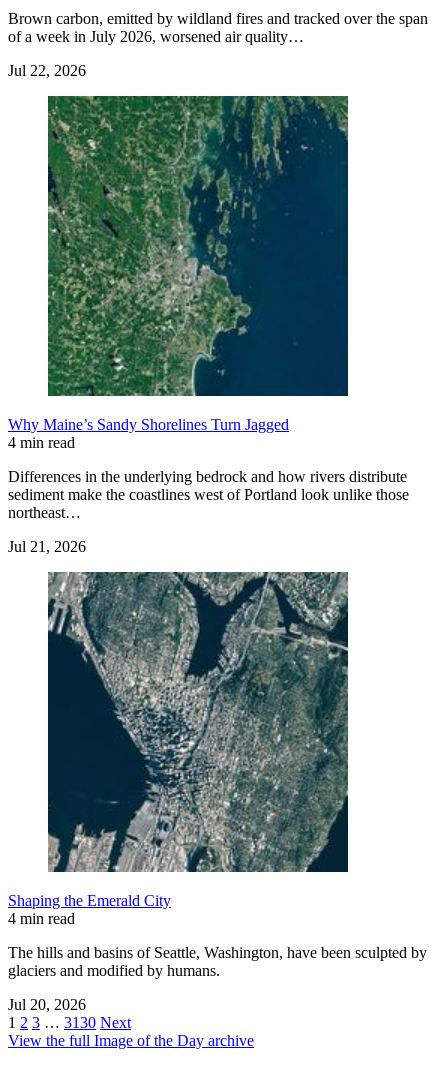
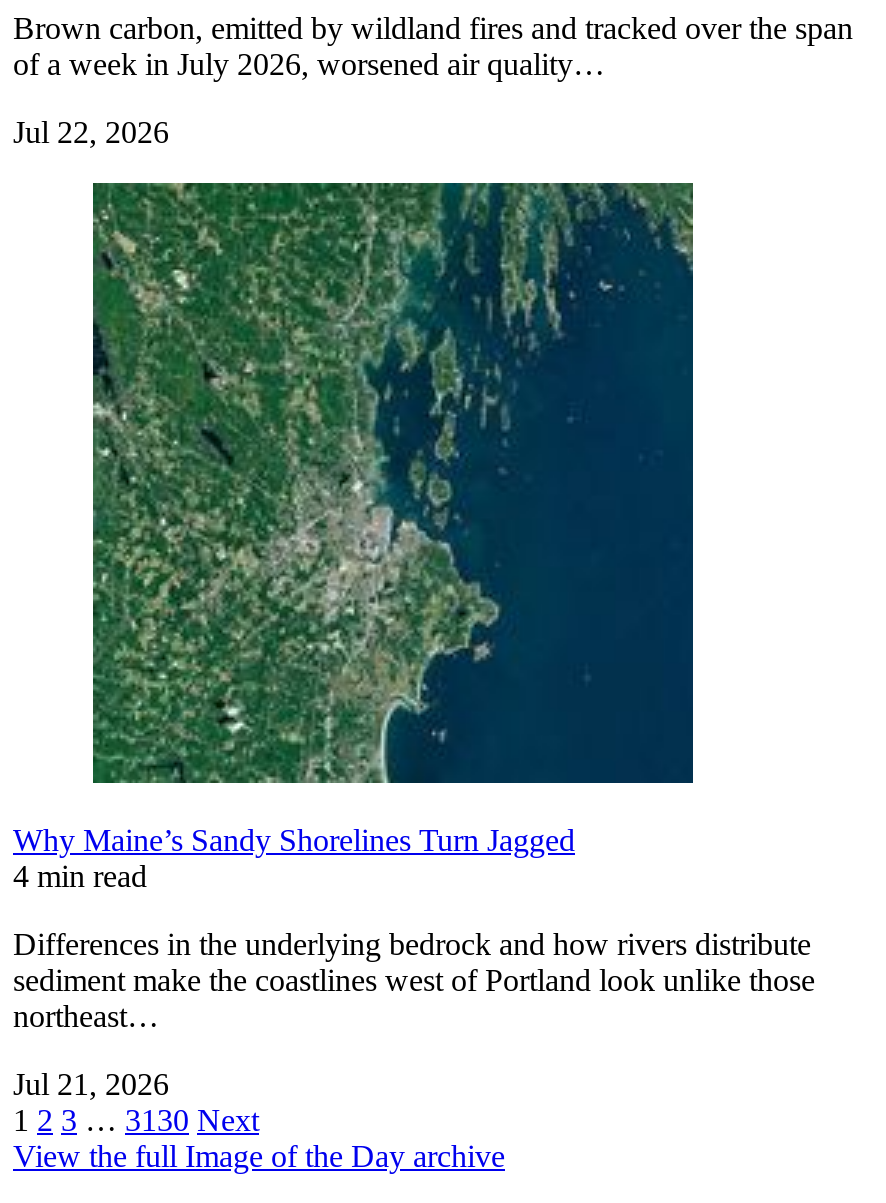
- [image]
- Shaping the Emerald City
- 4 min read
- The hills and basins of Seattle, Washington, have been sculpted by
- glaciers and modified by humans.
- Jul 20, 2026
